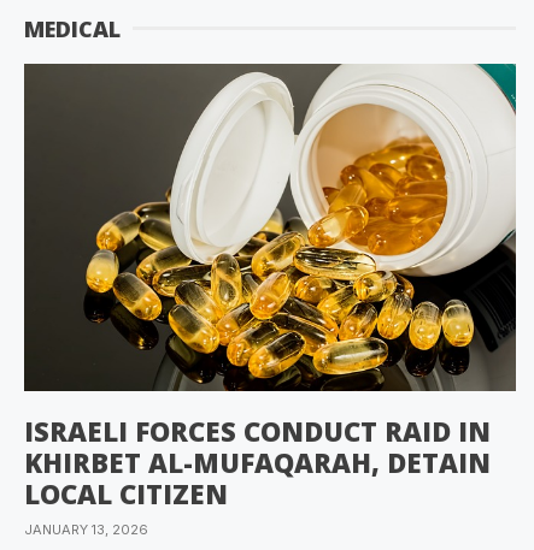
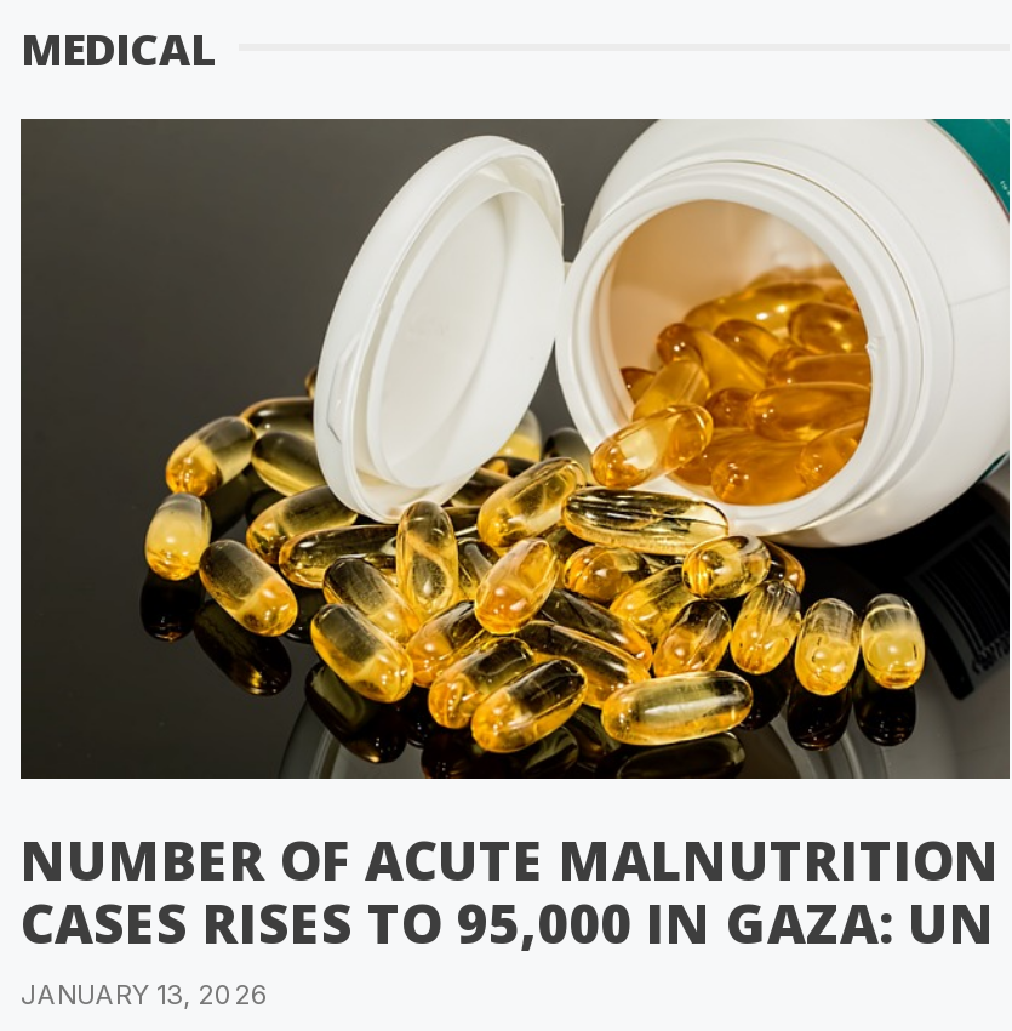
- ISRAELI FORCES CONDUCT RAID IN
- KHIRBET AL-MUFAQARAH, DETAIN
- LOCAL CITIZEN
+ NUMBER OF ACUTE MALNUTRITION
+ CASES RISES TO 95,000 IN GAZA: UN
